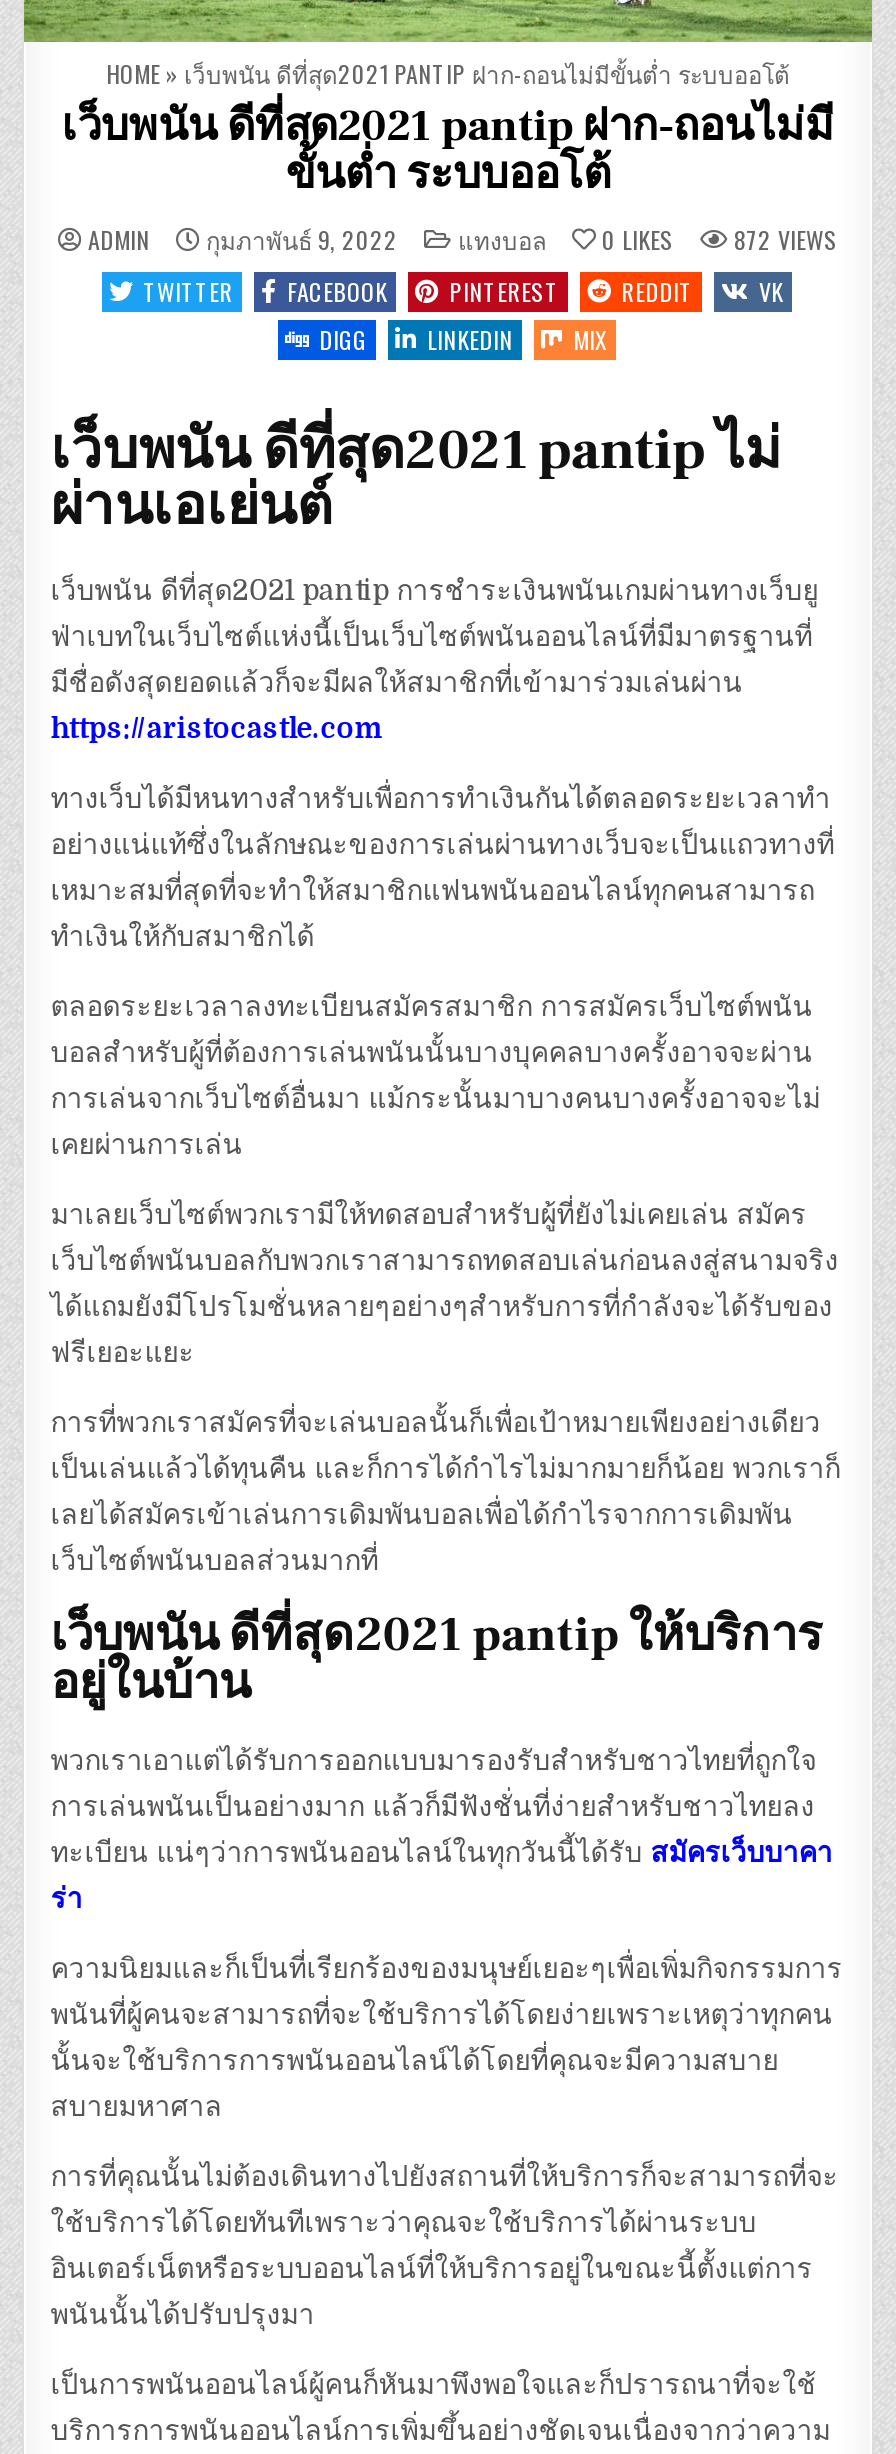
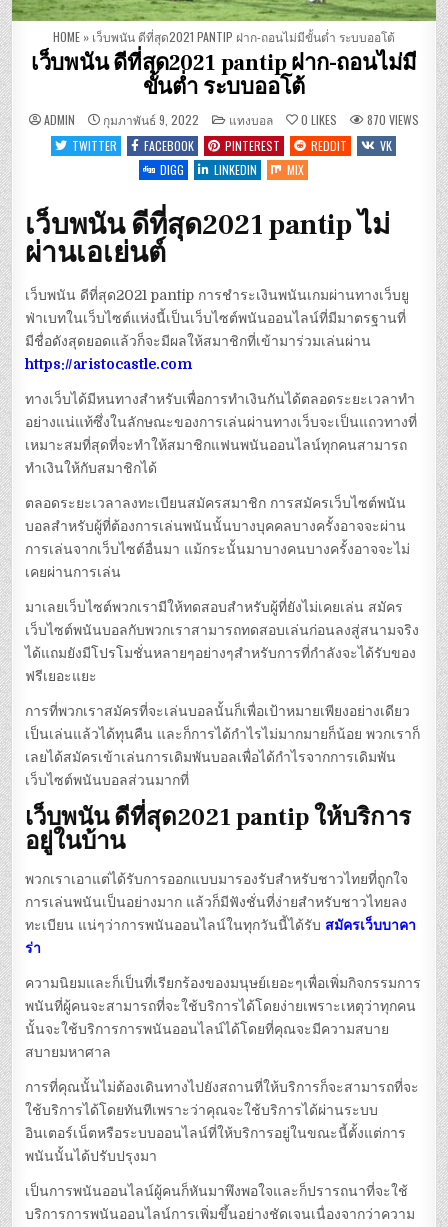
- 872 VIEWS
+ 870 VIEWS
